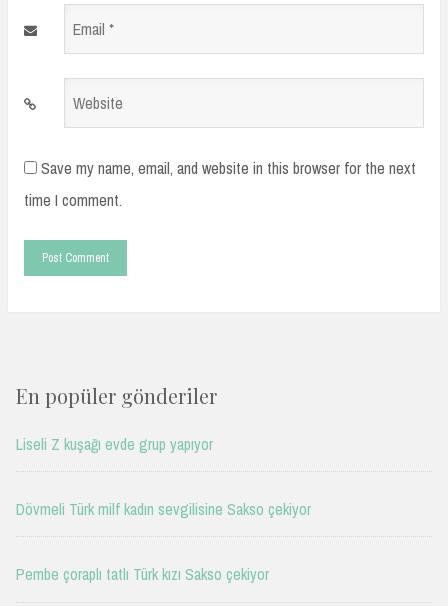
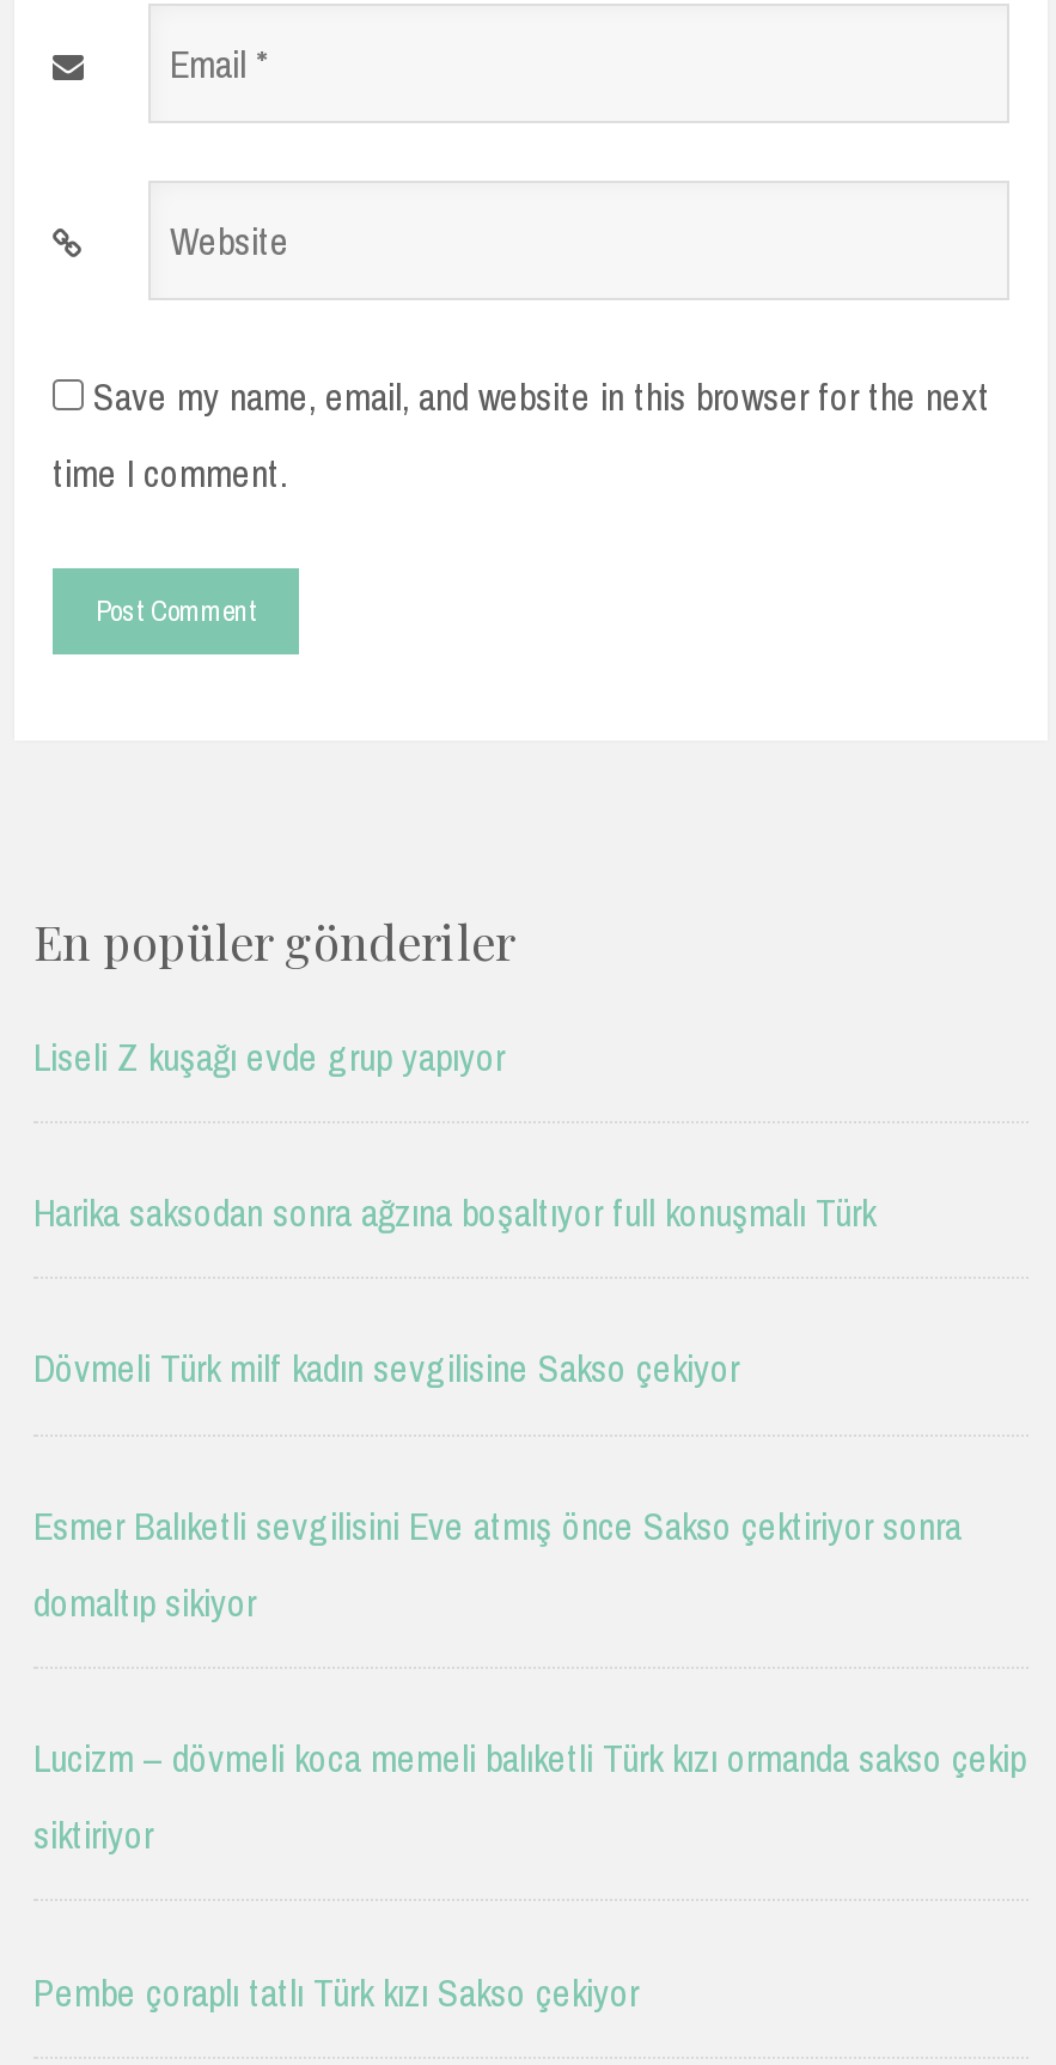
+ Harika saksodan sonra ağzına boşaltıyor full konuşmalı Türk

+ Esmer Balıketli sevgilisini Eve atmış önce Sakso çektiriyor sonra
+ domaltıp sikiyor
+ Lucizm – dövmeli koca memeli balıketli Türk kızı ormanda sakso çekip
+ siktiriyor
